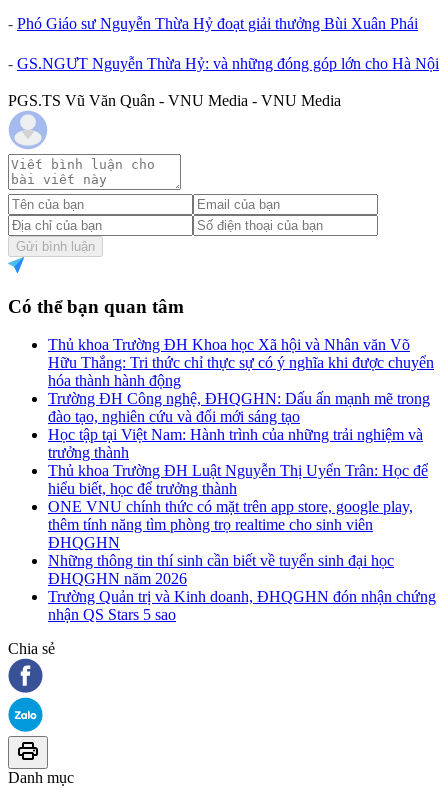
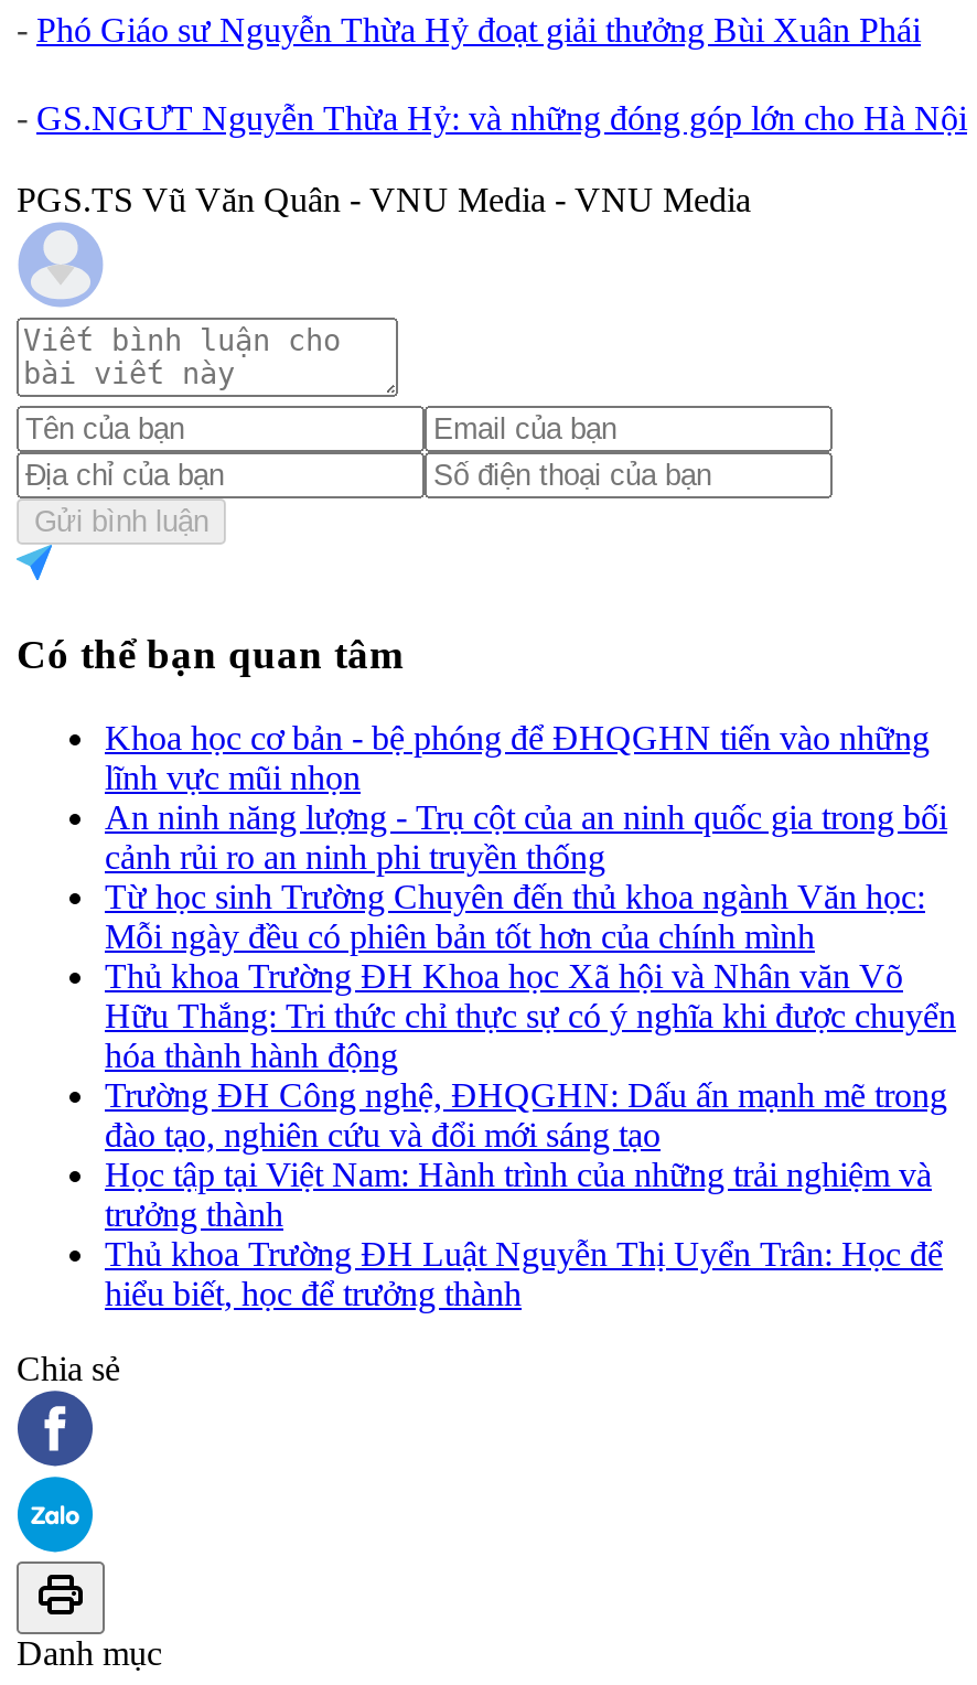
+ Khoa học cơ bản - bệ phóng để ĐHQGHN tiến vào những
+ lĩnh vực mũi nhọn
+ An ninh năng lượng - Trụ cột của an ninh quốc gia trong bối
+ cảnh rủi ro an ninh phi truyền thống
+ Từ học sinh Trường Chuyên đến thủ khoa ngành Văn học:
+ Mỗi ngày đều có phiên bản tốt hơn của chính mình

moved down: Thủ khoa Trường ĐH Khoa học Xã hội và Nhân văn Võ | Hữu Thắng: Tri thức chỉ thực sự có ý nghĩa khi được chuyển | hóa thành hành động | ... | Thủ khoa Trường ĐH Luật Nguyễn Thị Uyển Trân: Học để | hiểu biết, học để trưởng thành

- ONE VNU chính thức có mặt trên app store, google play,
- thêm tính năng tìm phòng trọ realtime cho sinh viên
- ĐHQGHN
- Những thông tin thí sinh cần biết về tuyển sinh đại học
- ĐHQGHN năm 2026
- Trường Quản trị và Kinh doanh, ĐHQGHN đón nhận chứng
- nhận QS Stars 5 sao
